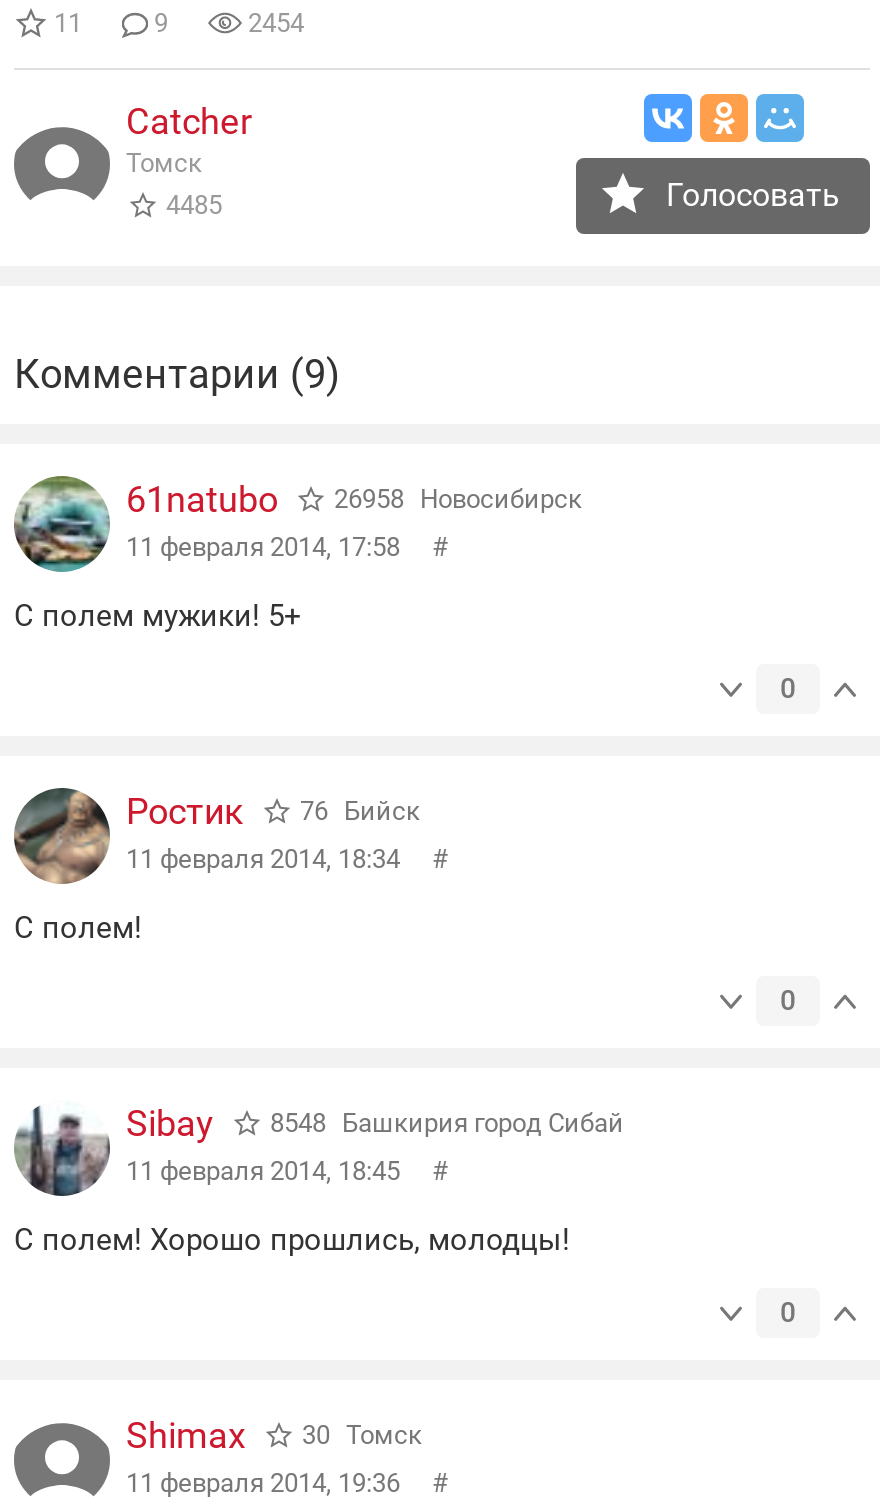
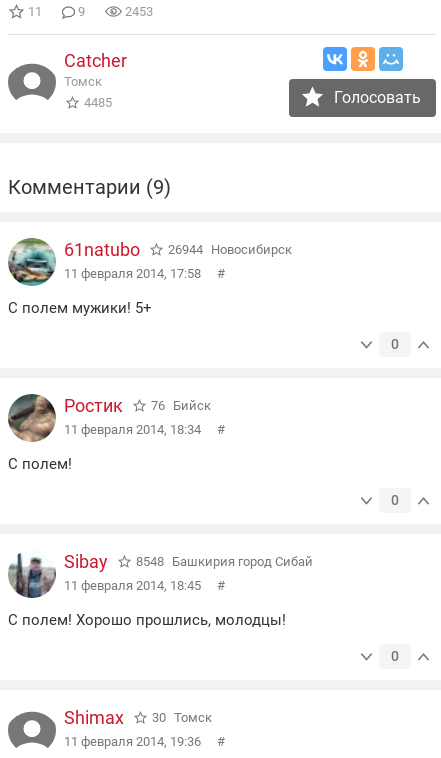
- 2454
+ 2453

- 61natubo 26958 Новосибирск
+ 61natubo 26944 Новосибирск
